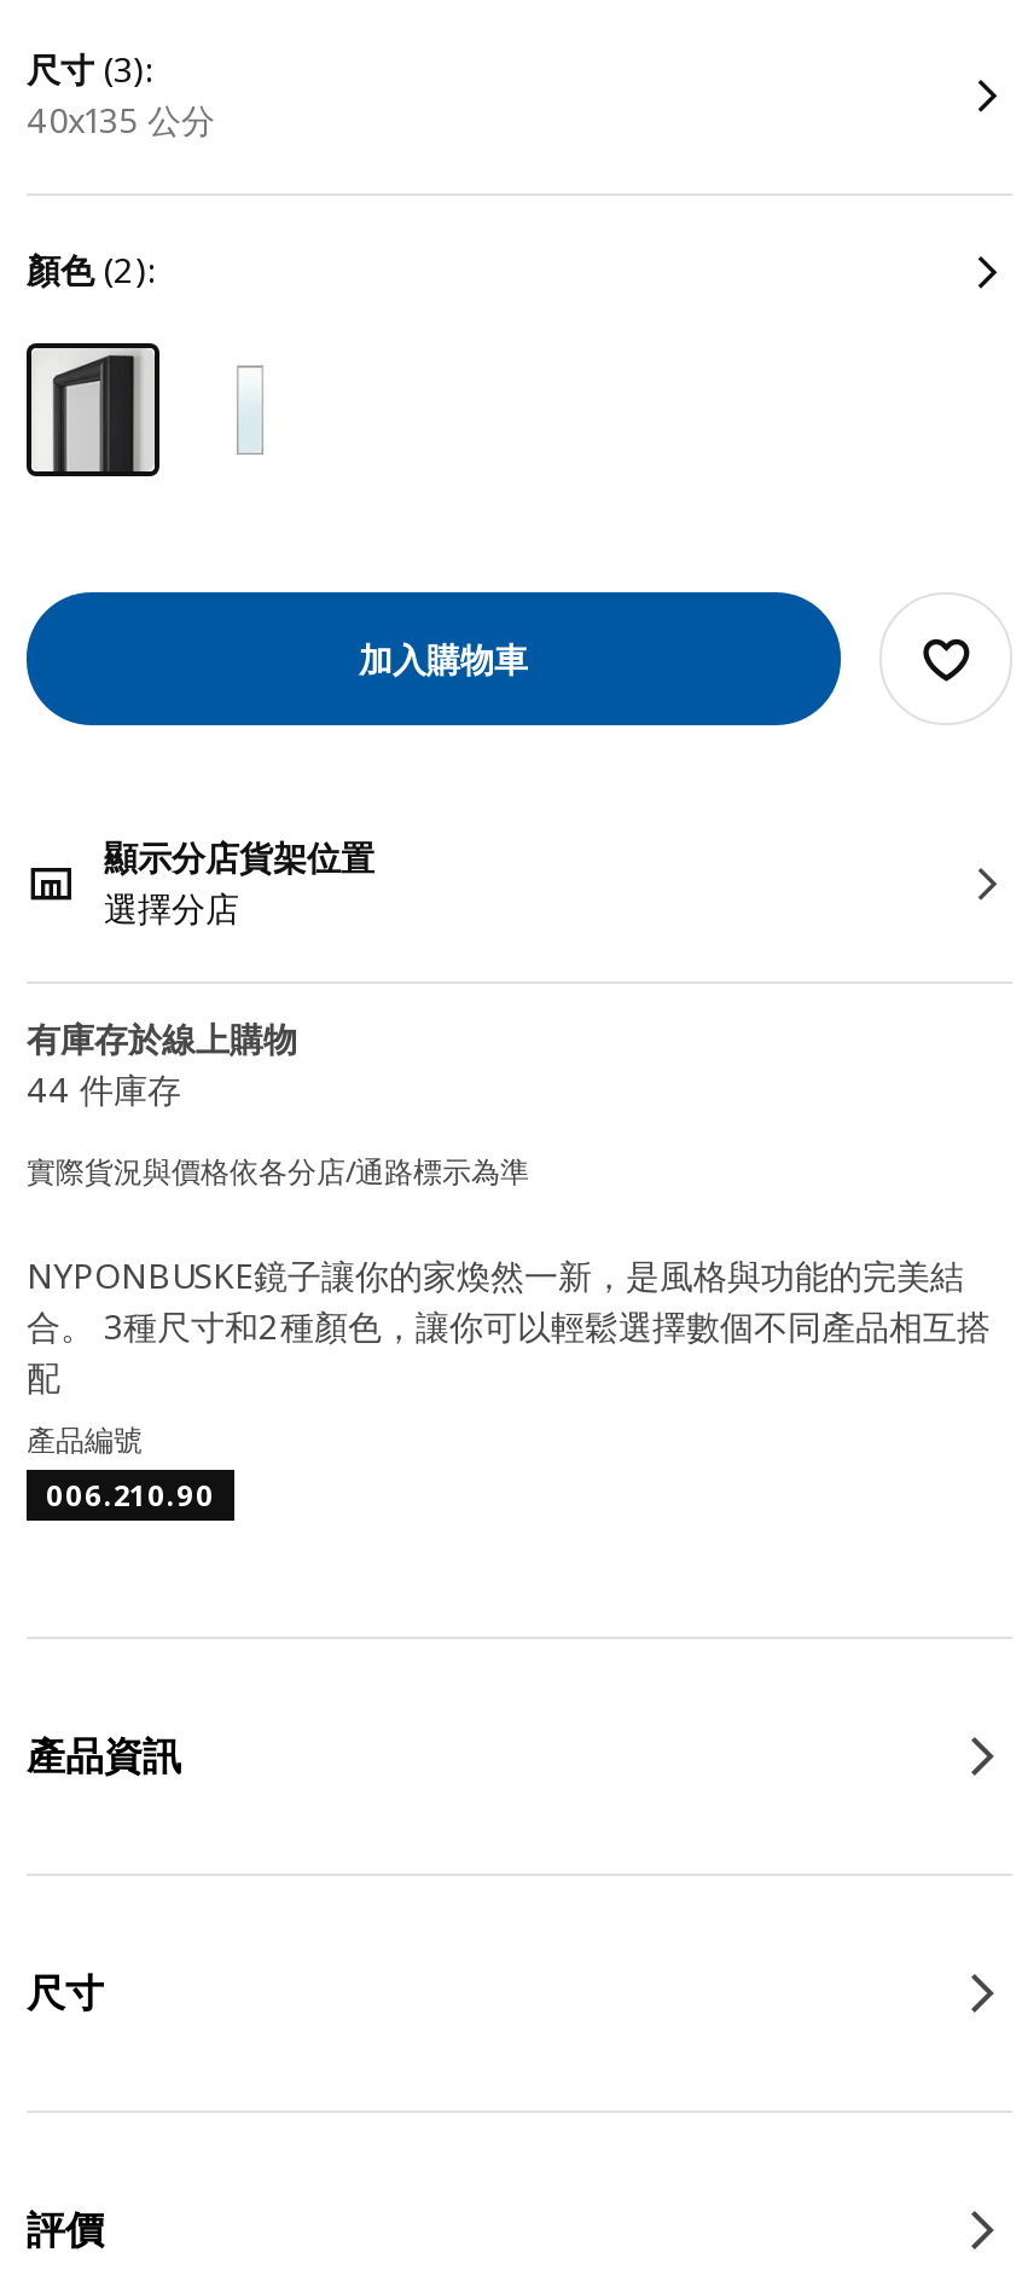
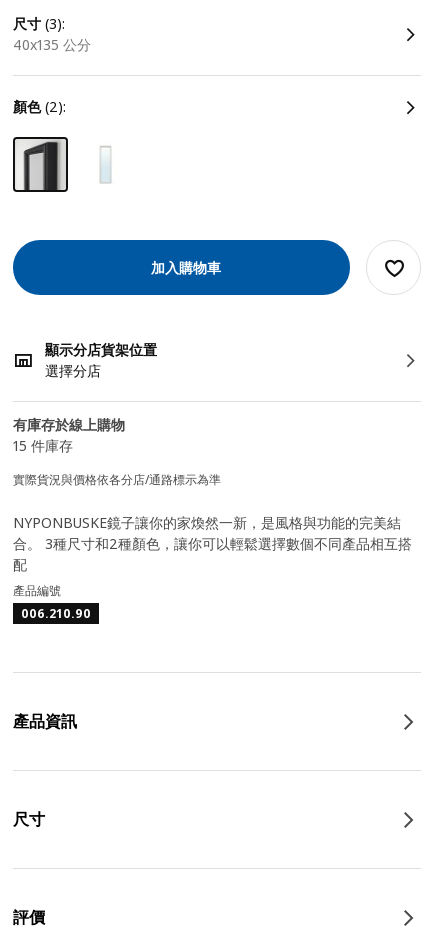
- 44 件庫存
+ 15 件庫存
